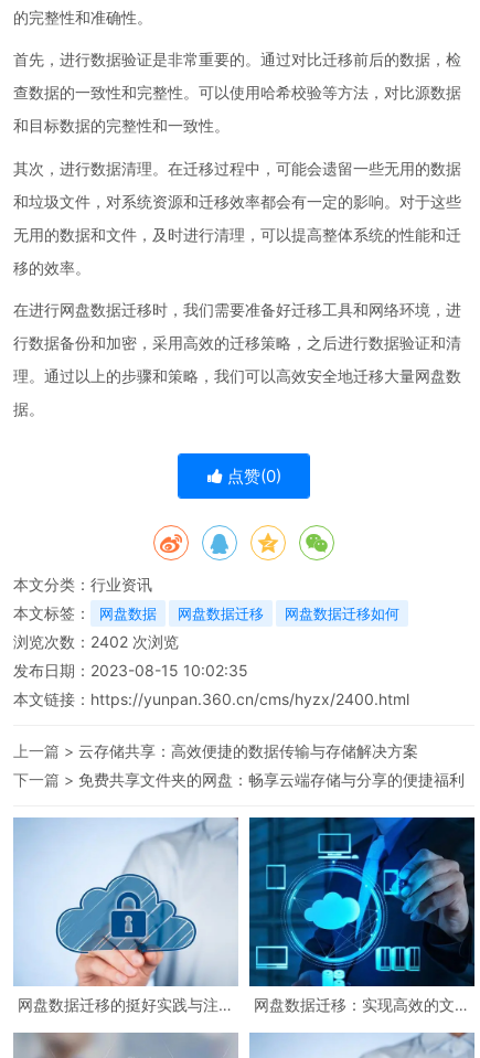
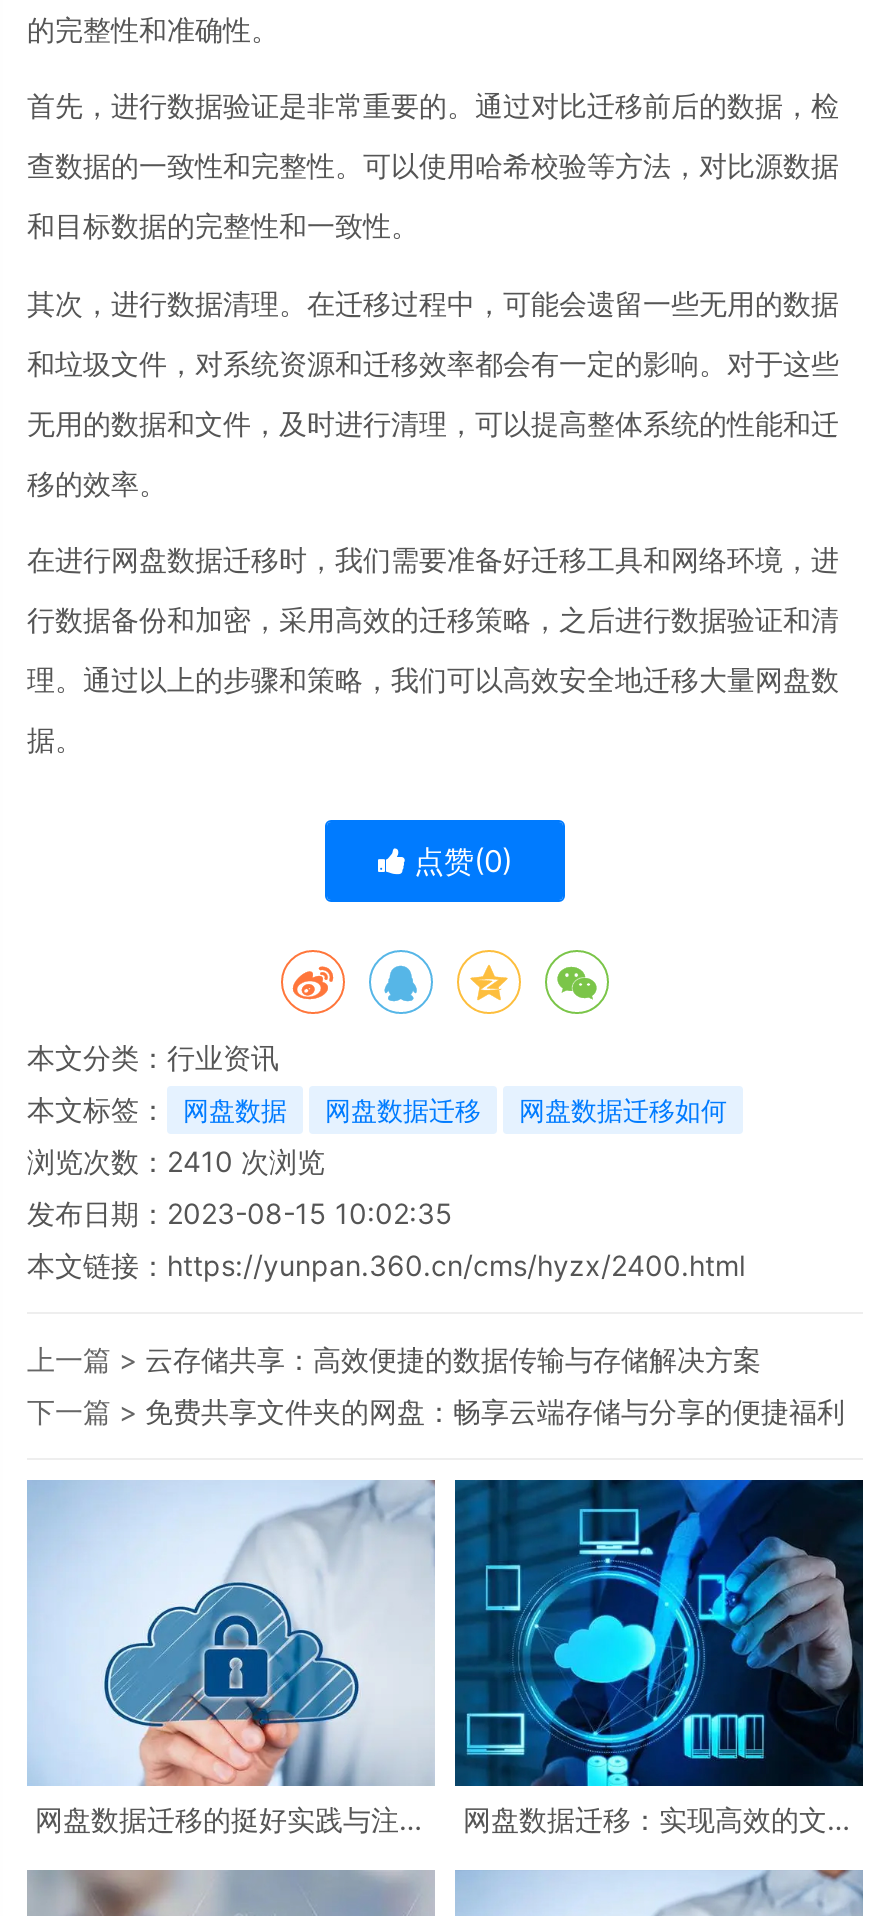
- 浏览次数：2402次浏览
+ 浏览次数：2410次浏览
